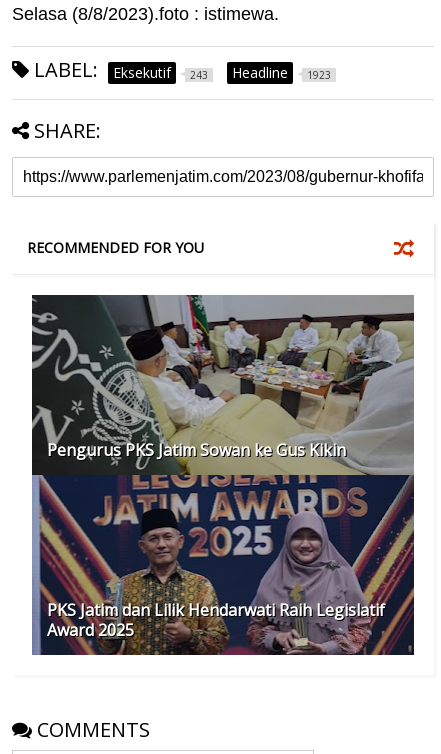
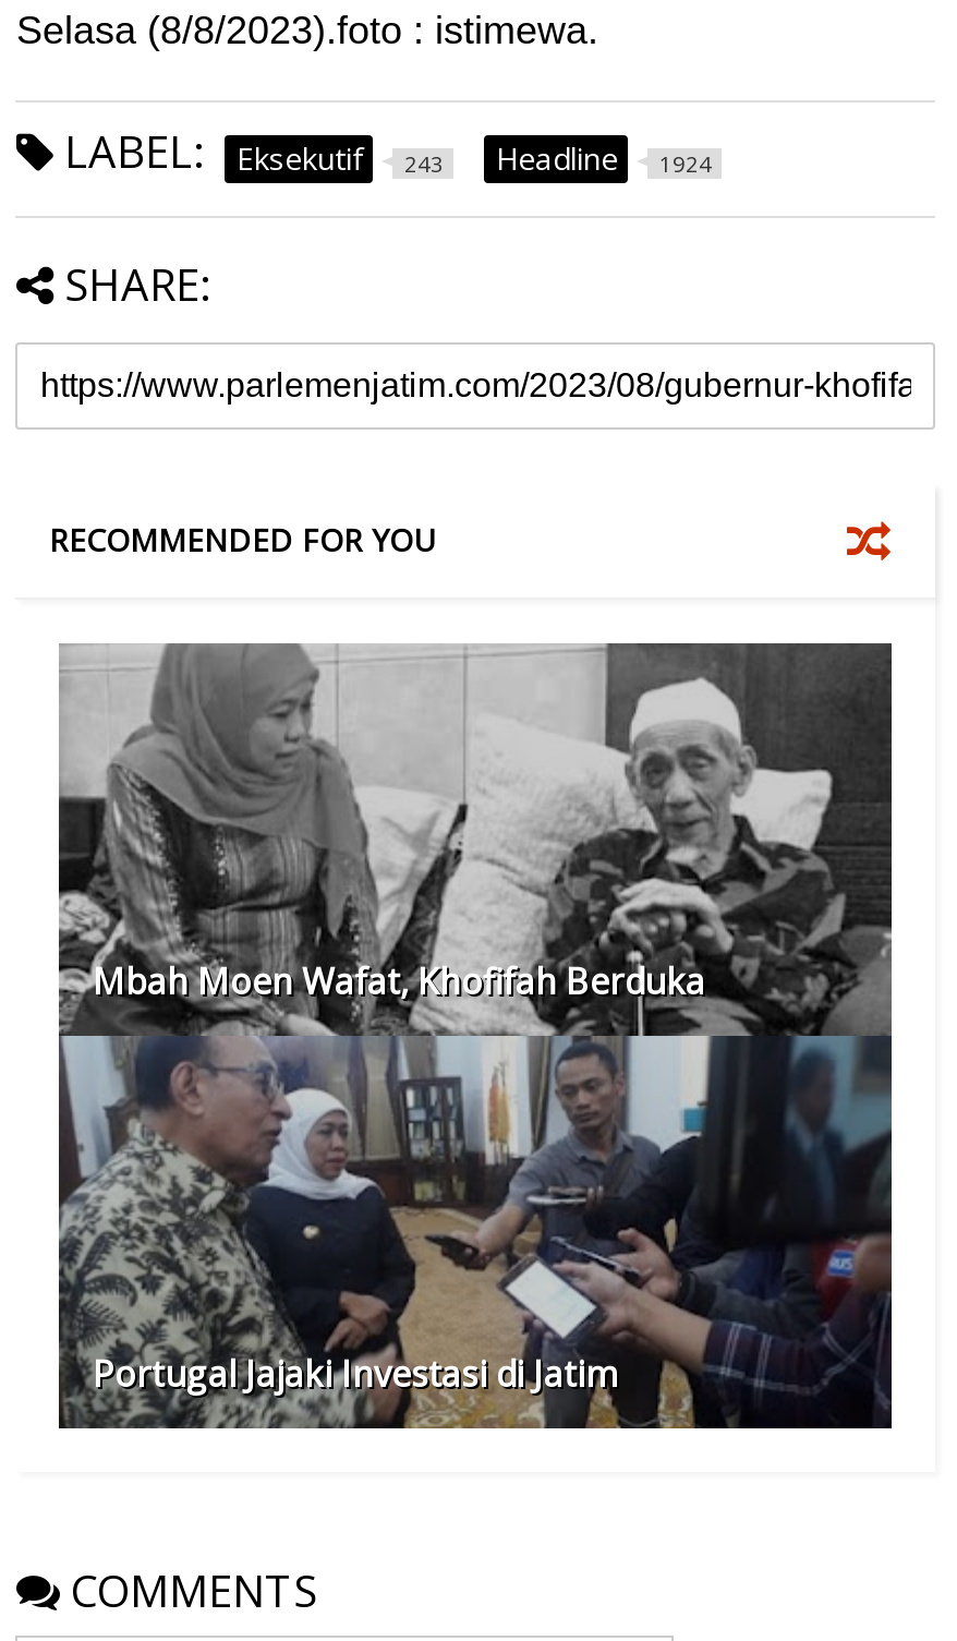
- LABEL: Eksekutif 243 Headline 1923
+ LABEL: Eksekutif 243 Headline 1924

- [image]
- Pengurus PKS Jatim Sowan ke Gus Kikin
+ [image]
+ Mbah Moen Wafat, Khofifah Berduka

- PKS Jatim dan Lilik Hendarwati Raih Legislatif
- Award 2025
+ Portugal Jajaki Investasi di Jatim
